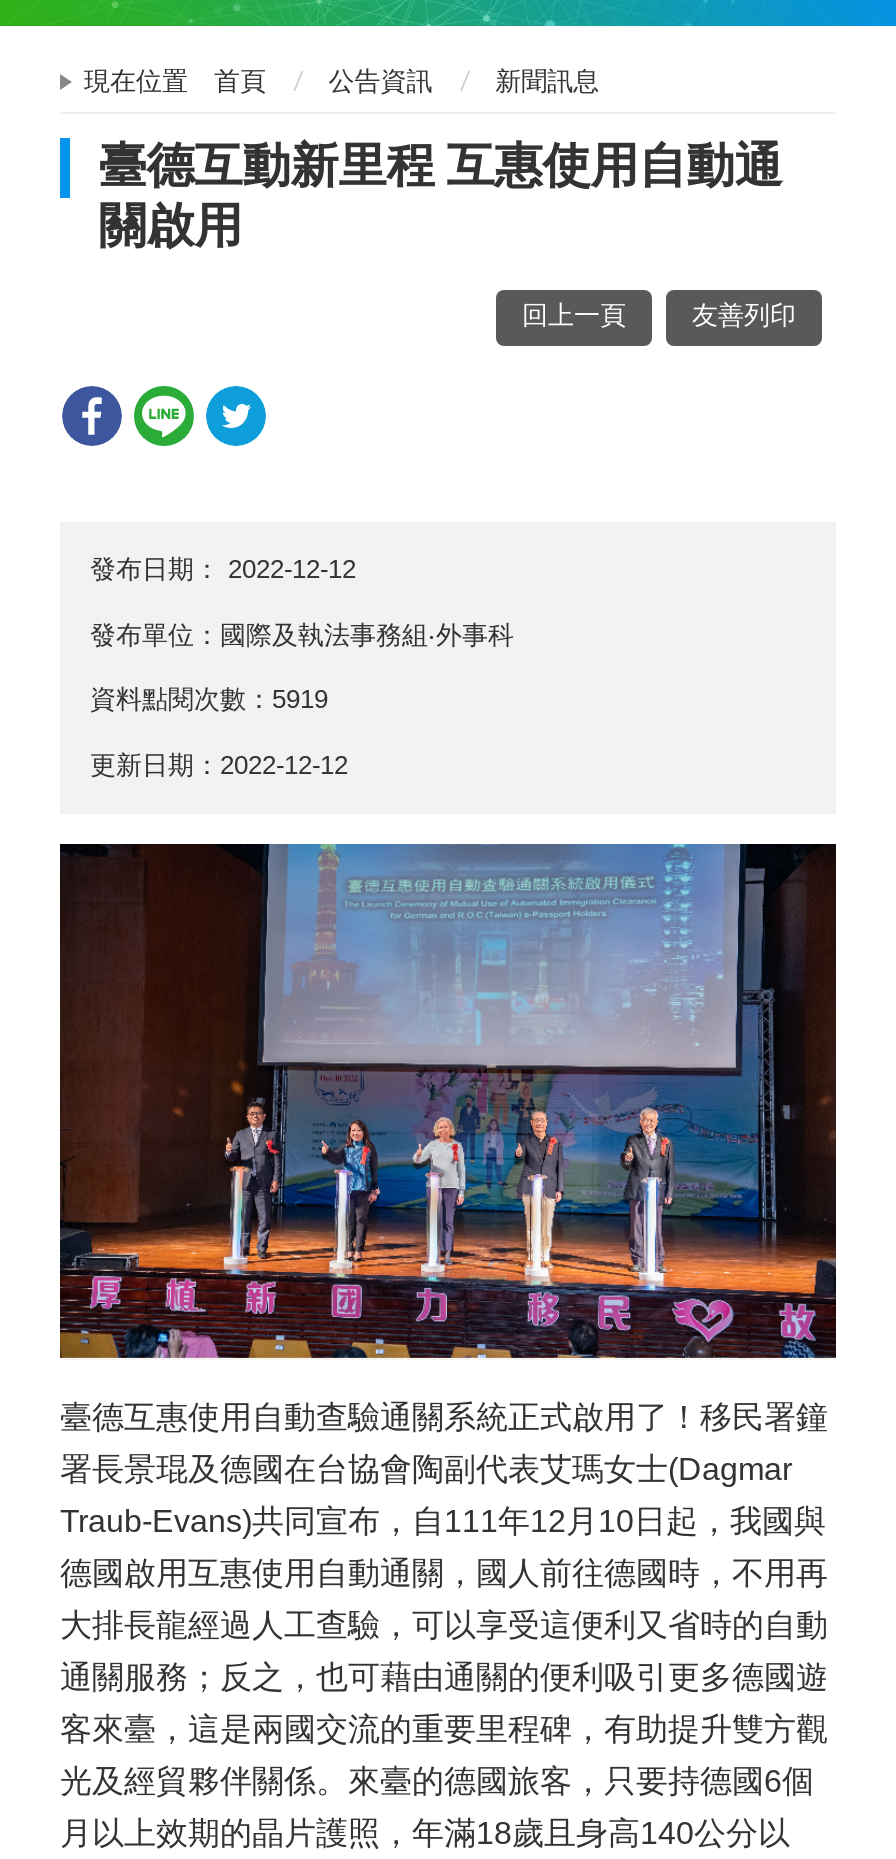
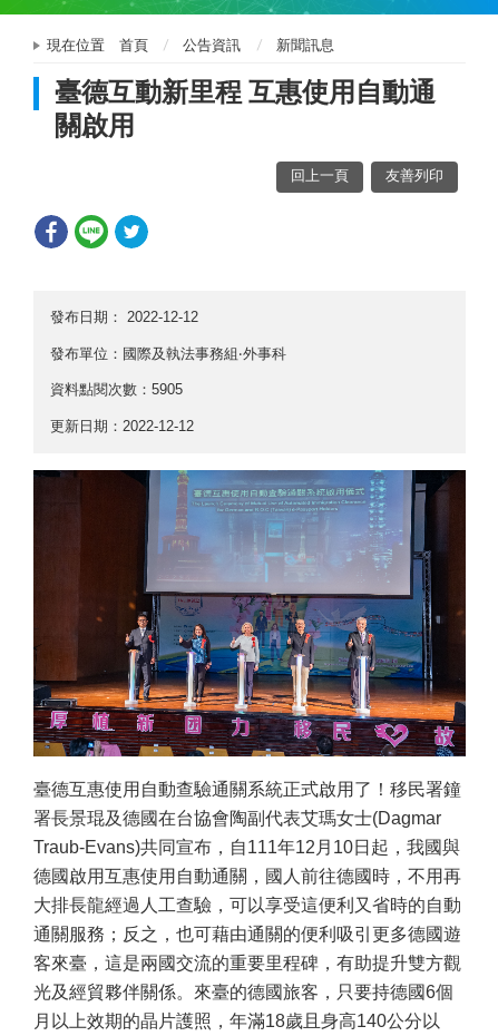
- 資料點閱次數：5919
+ 資料點閱次數：5905
